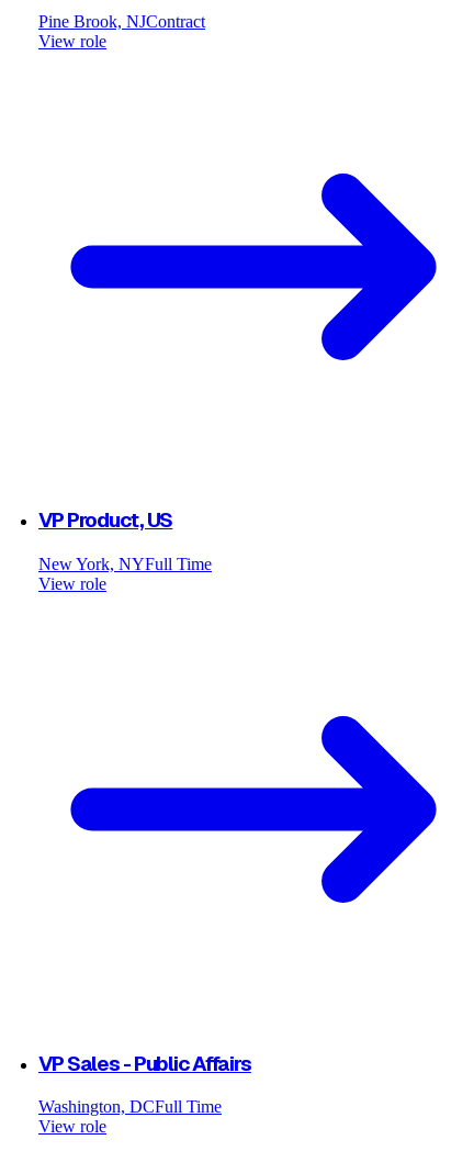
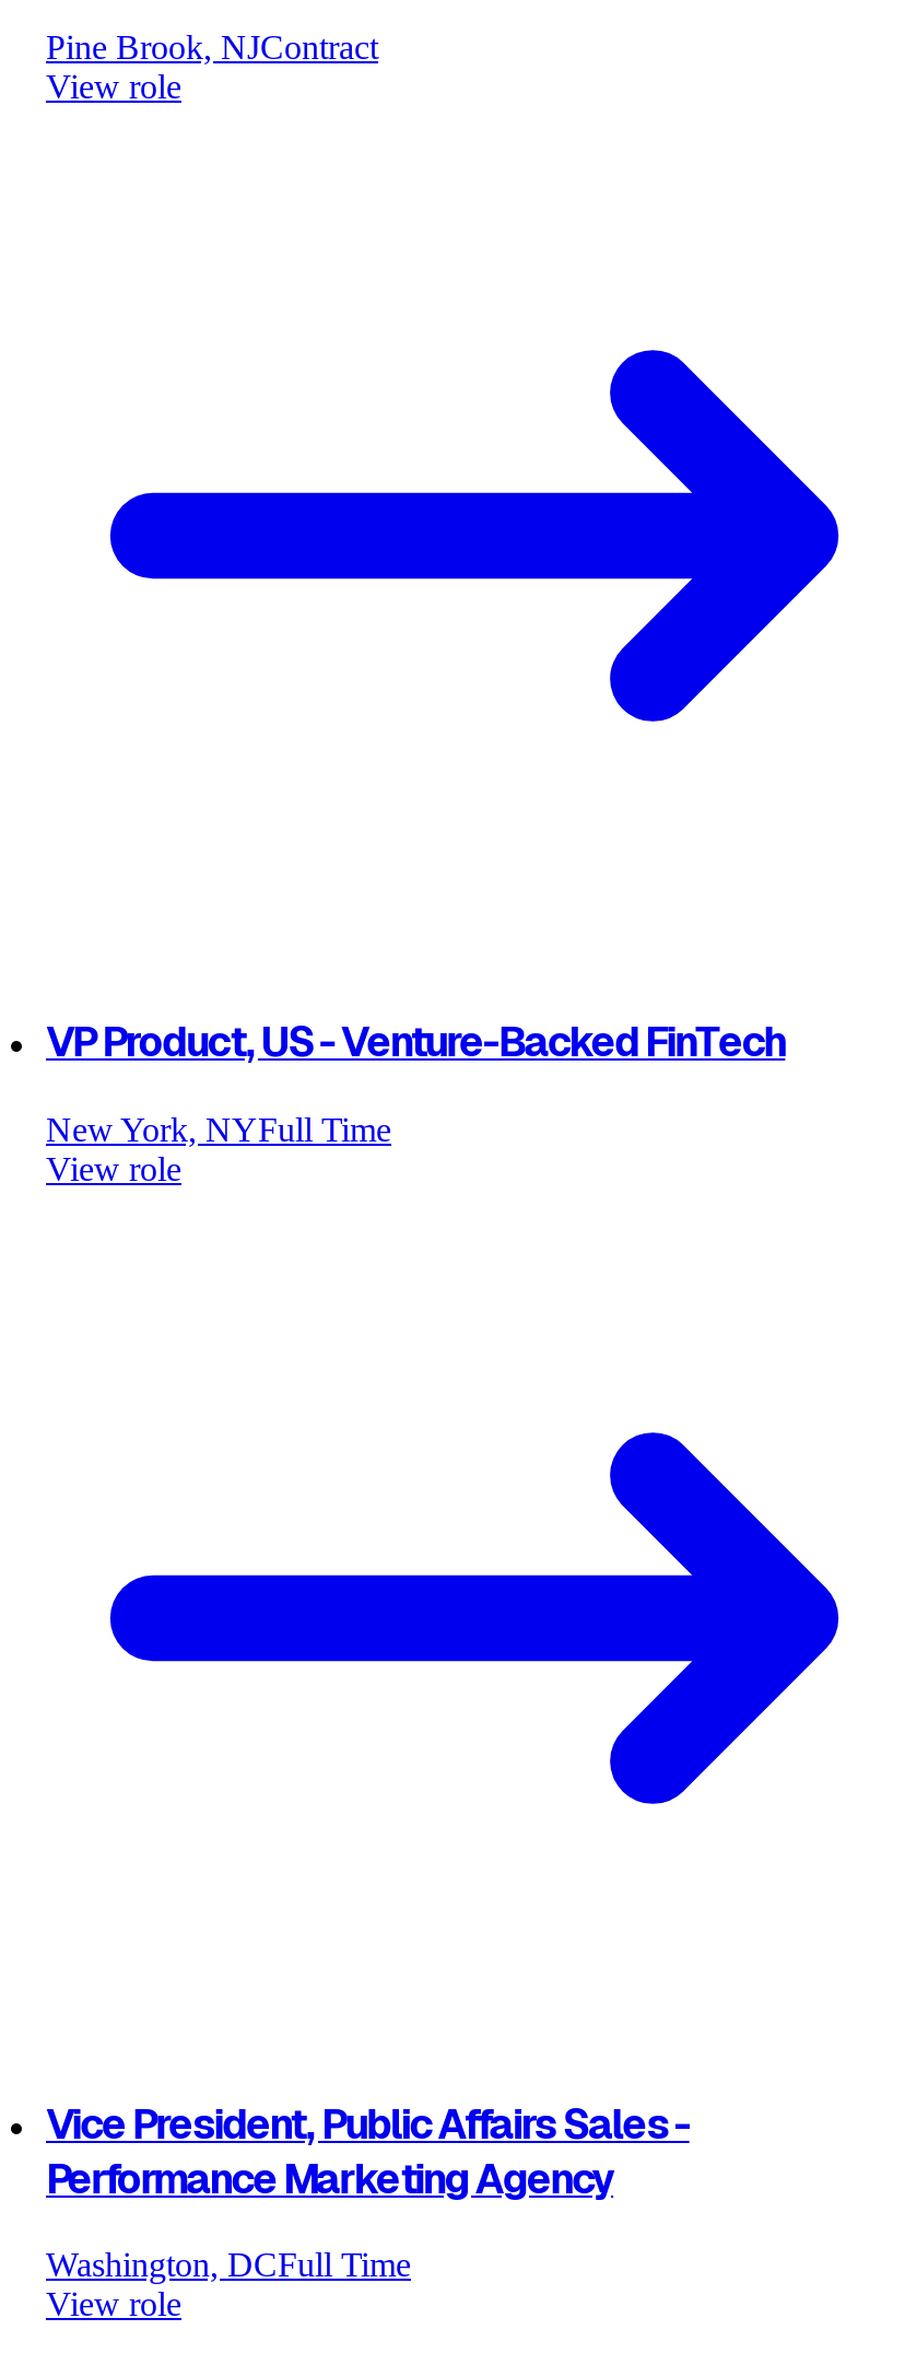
- VP Product, US
+ VP Product, US - Venture-Backed FinTech

- VP Sales - Public Affairs
+ Vice President, Public Affairs Sales -
+ Performance Marketing Agency
